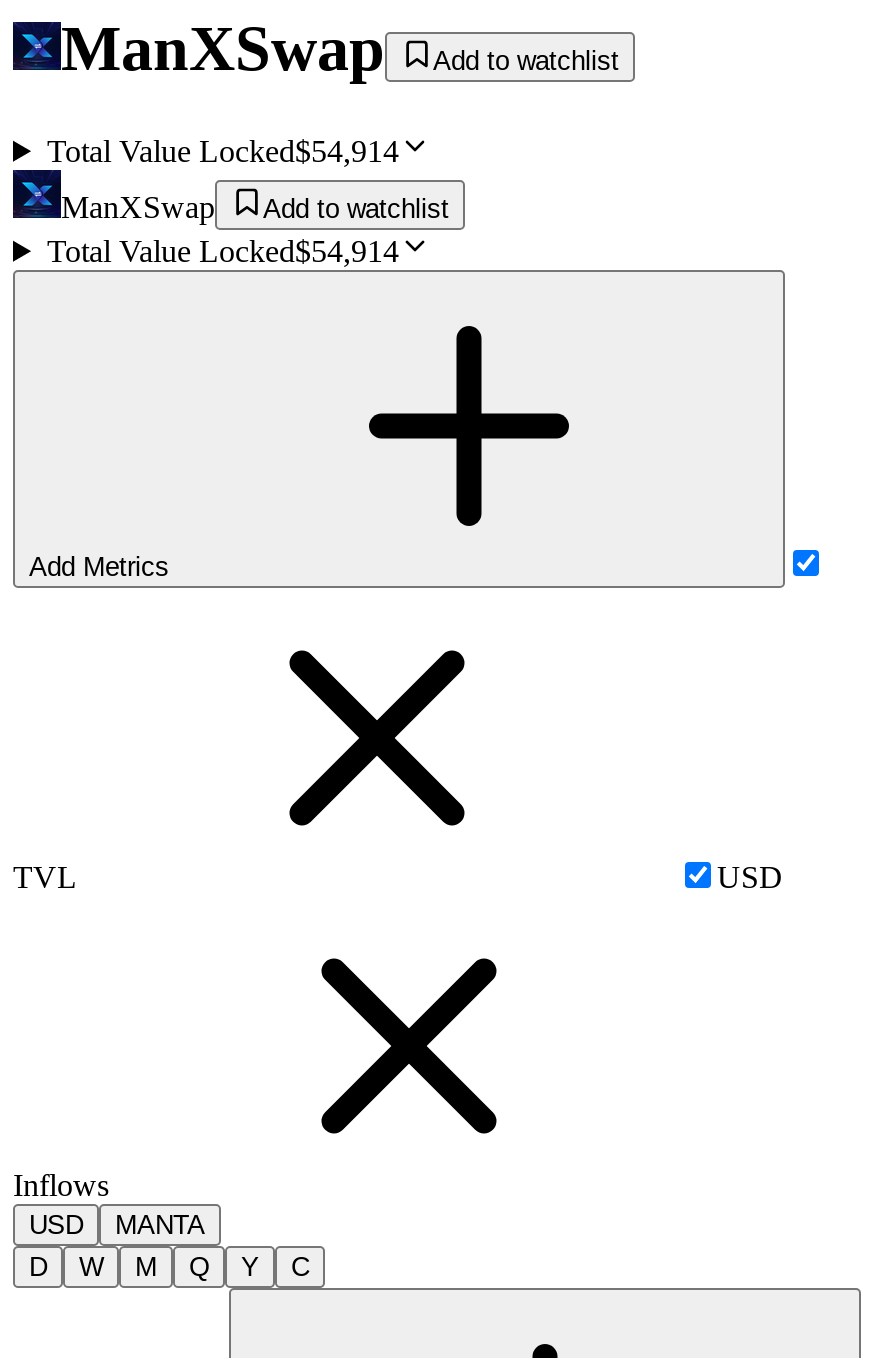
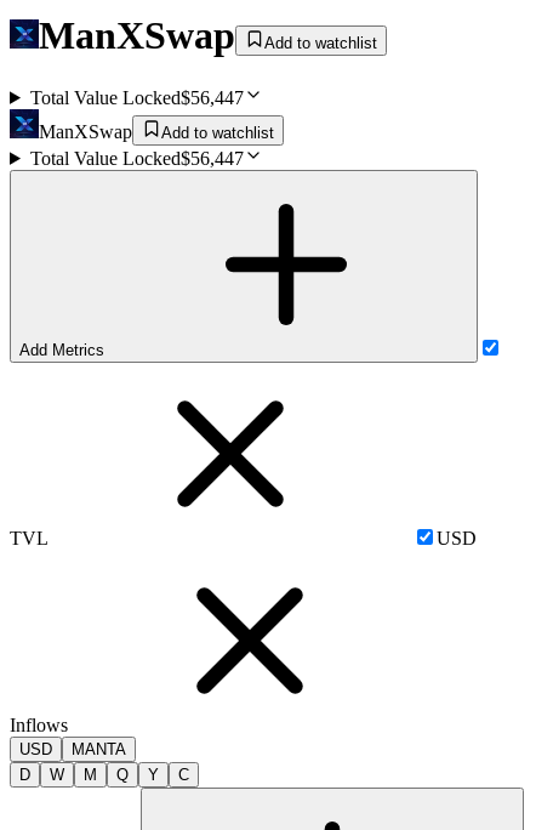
- Total Value Locked$54,914
+ Total Value Locked$56,447

- Total Value Locked$54,914
+ Total Value Locked$56,447
